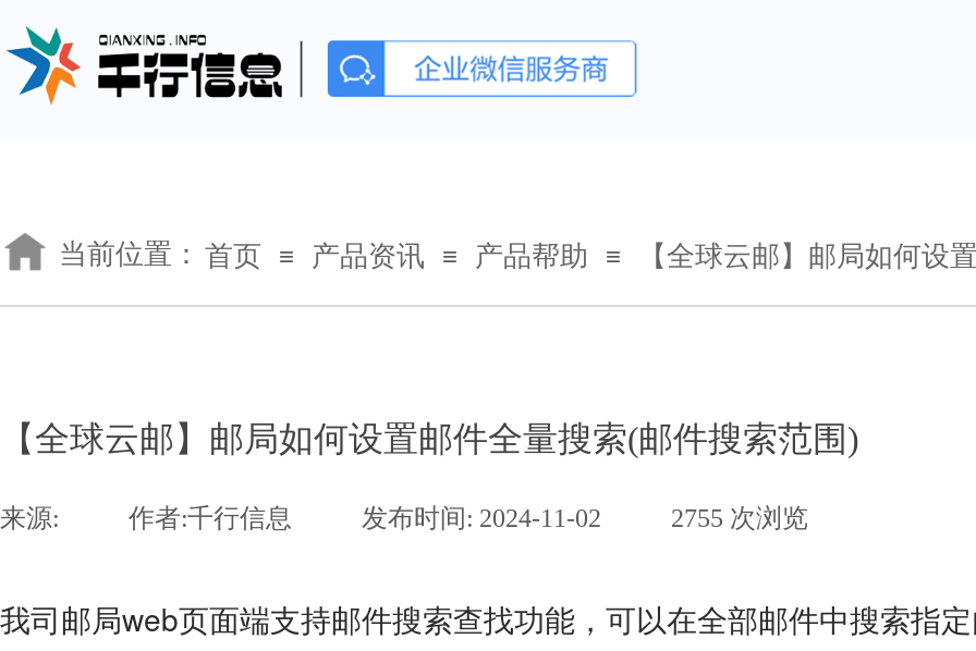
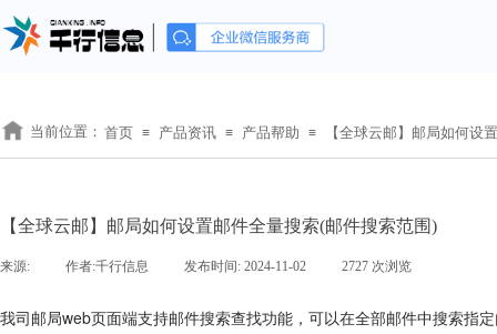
- 2755次浏览
+ 2727次浏览
